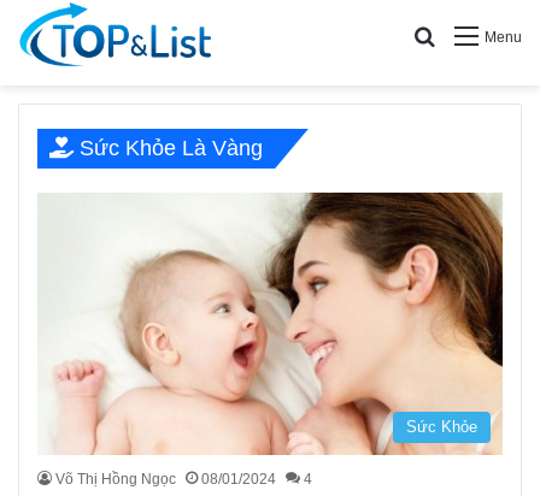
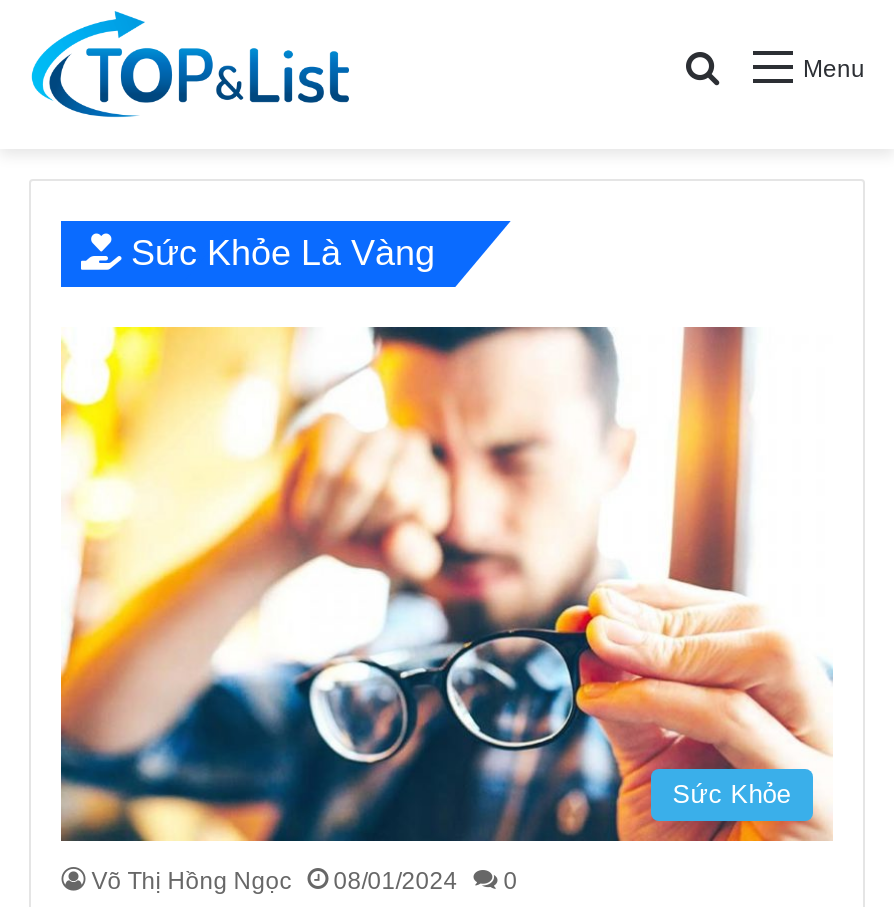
- [image]
- Võ Thị Hồng Ngọc 08/01/2024 4
+ [image]
+ Võ Thị Hồng Ngọc 08/01/2024 0
